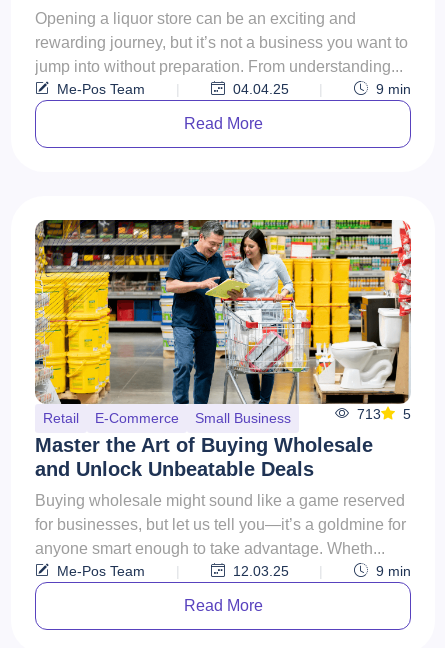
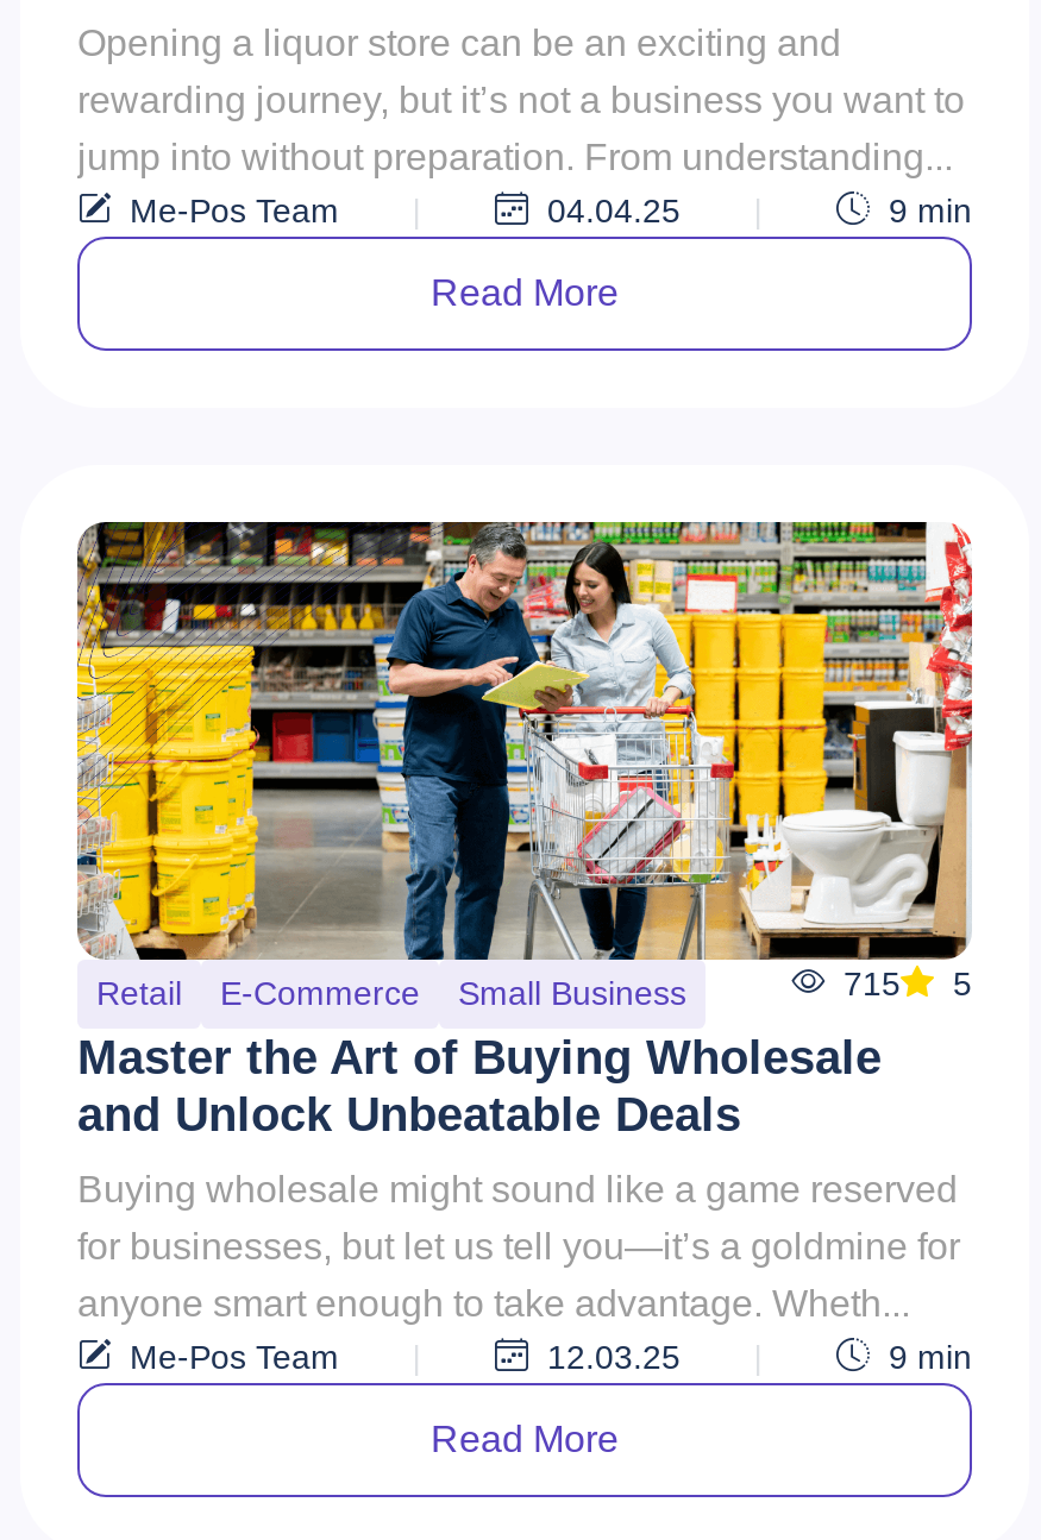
- 713 5
+ 715 5
